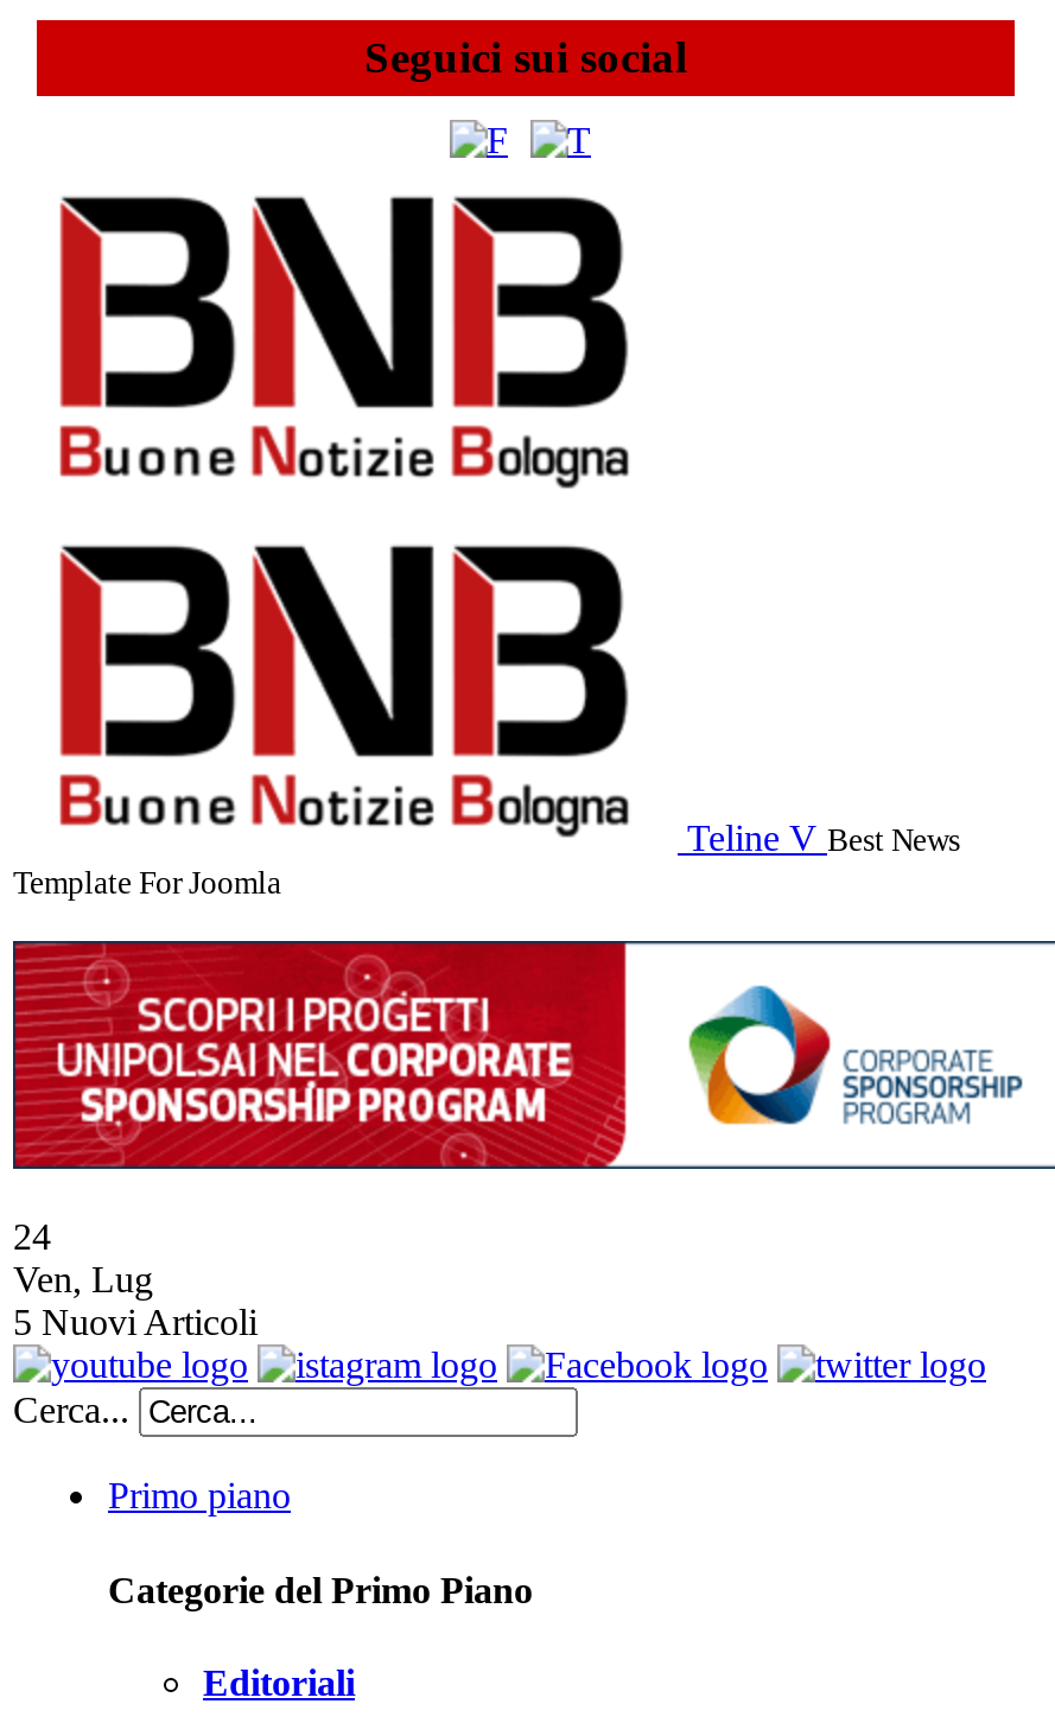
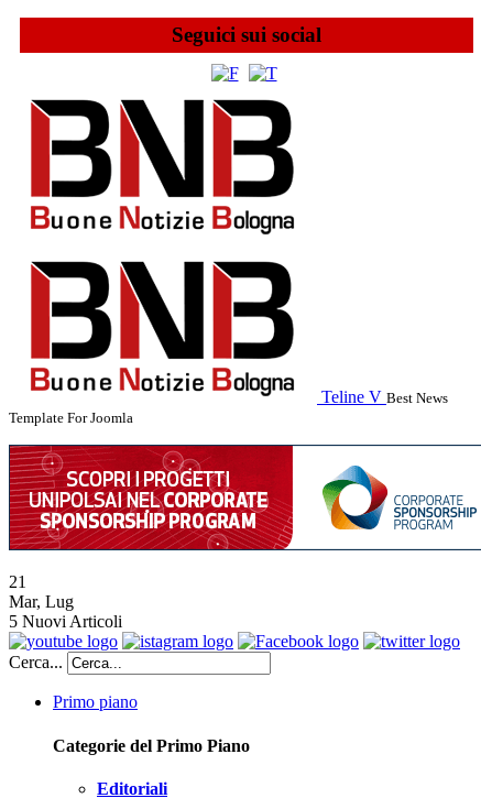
- 24
+ 21

- Ven, Lug
+ Mar, Lug
